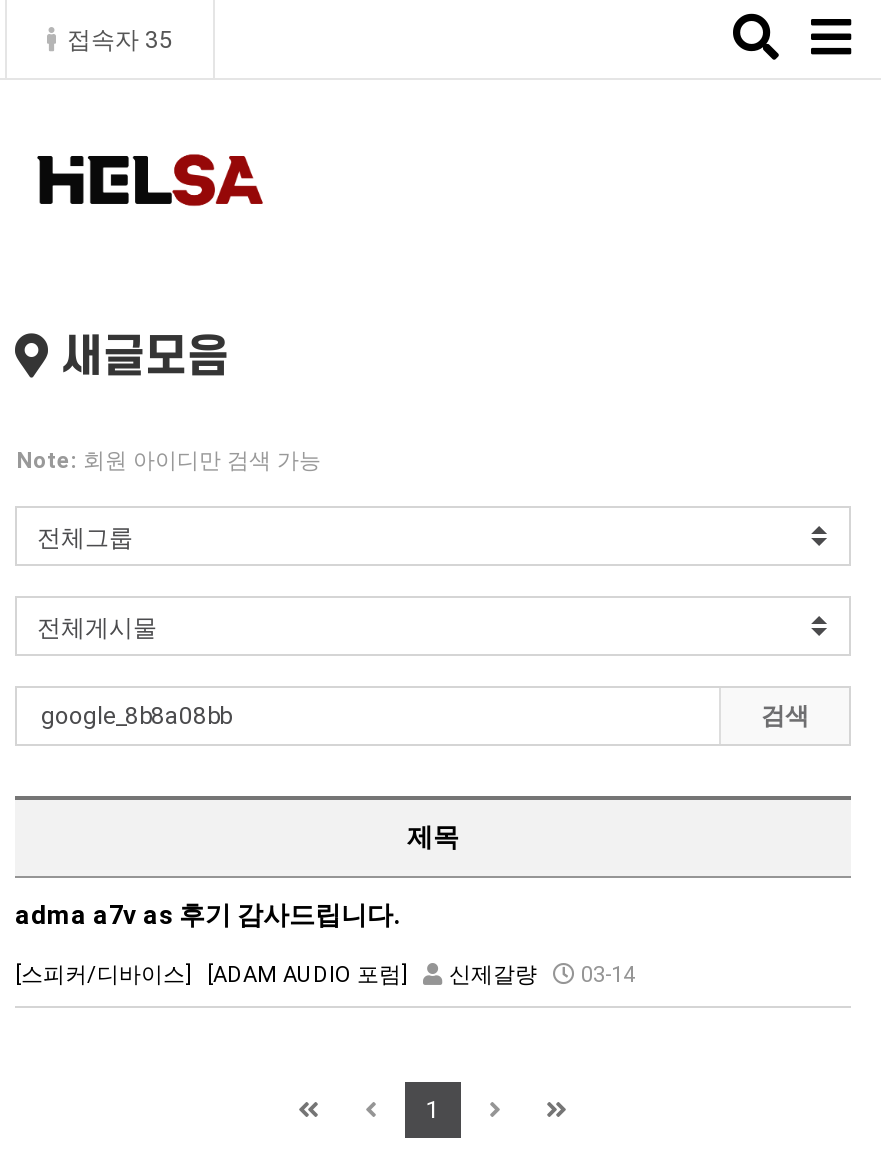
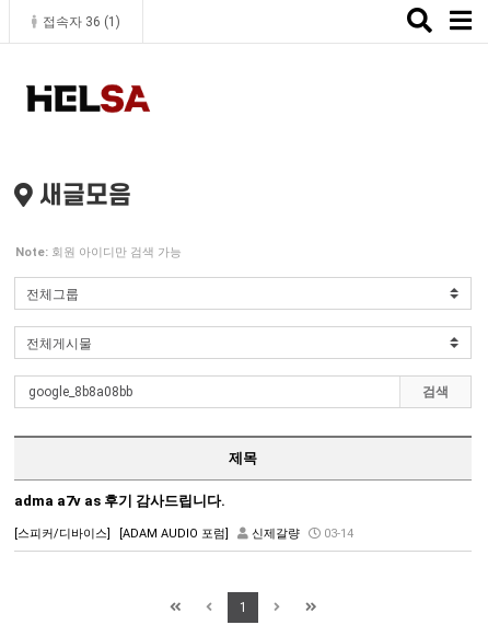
- 접속자 35
+ 접속자 36 (1)
